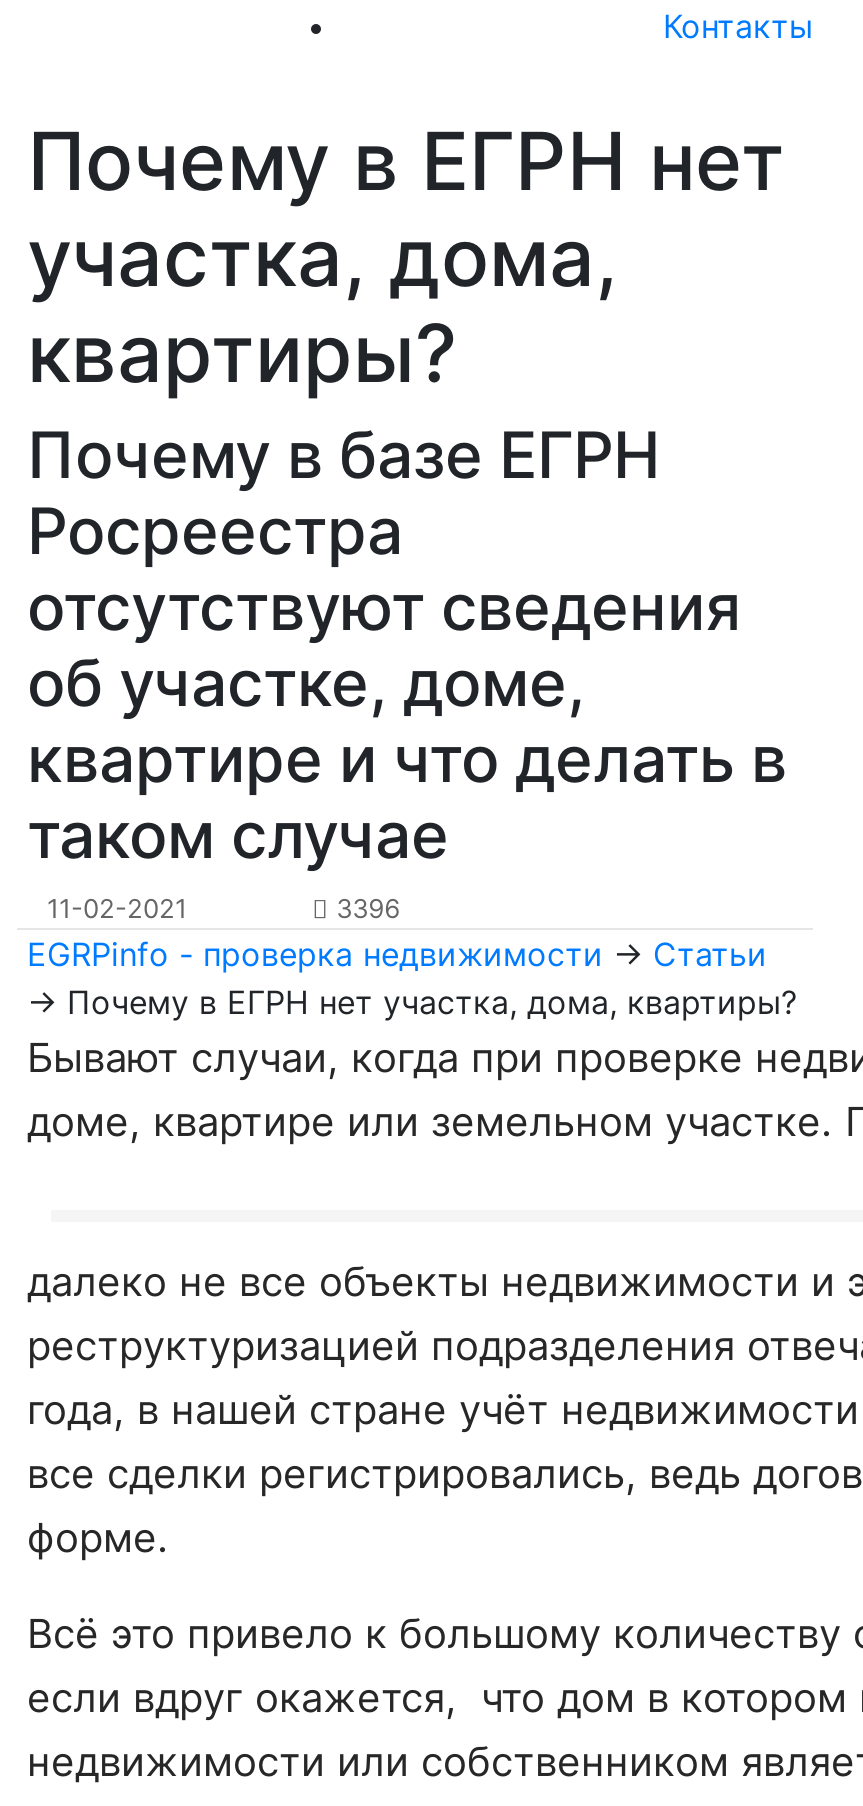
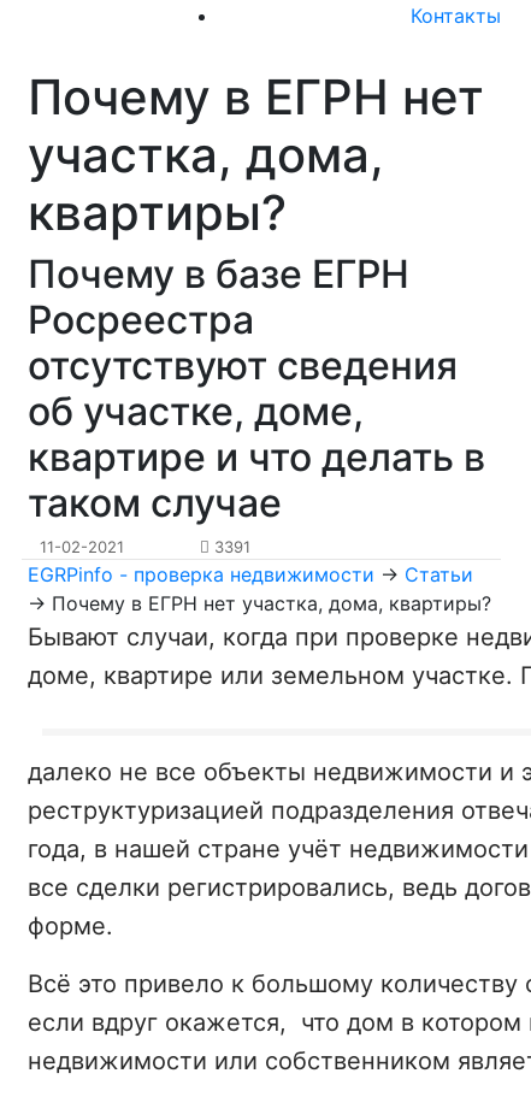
- 3396
+ 3391
